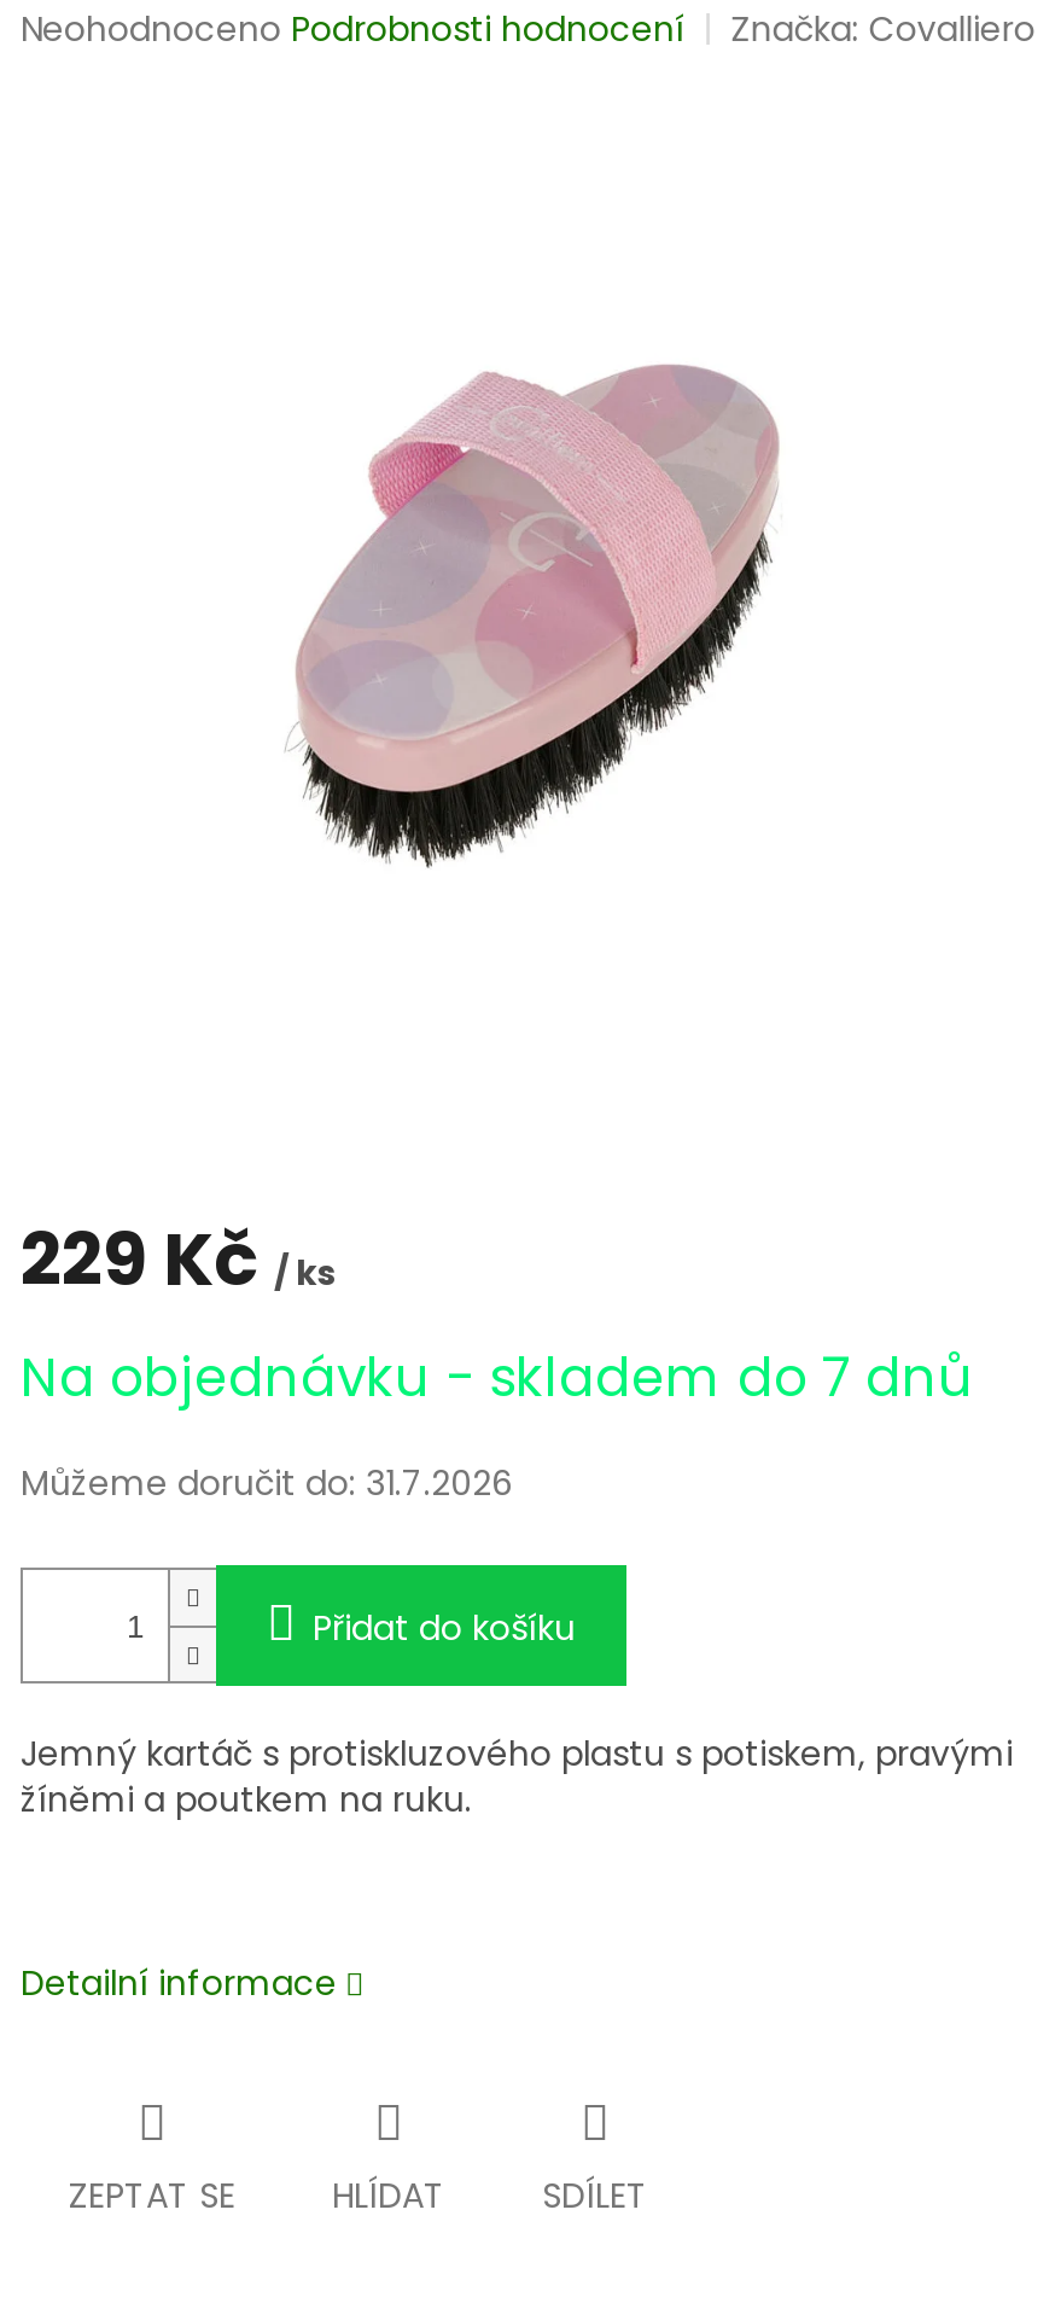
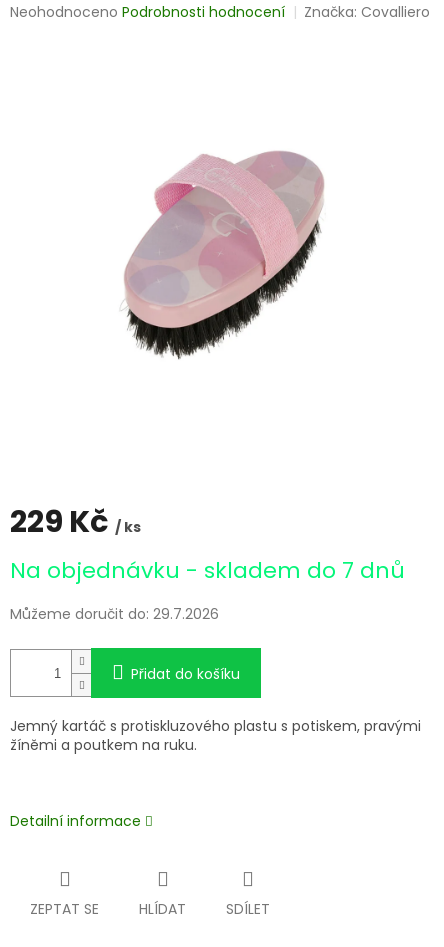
- Můžeme doručit do: 31.7.2026
+ Můžeme doručit do: 29.7.2026
